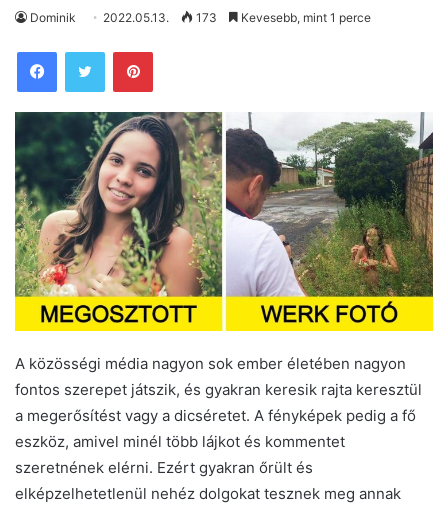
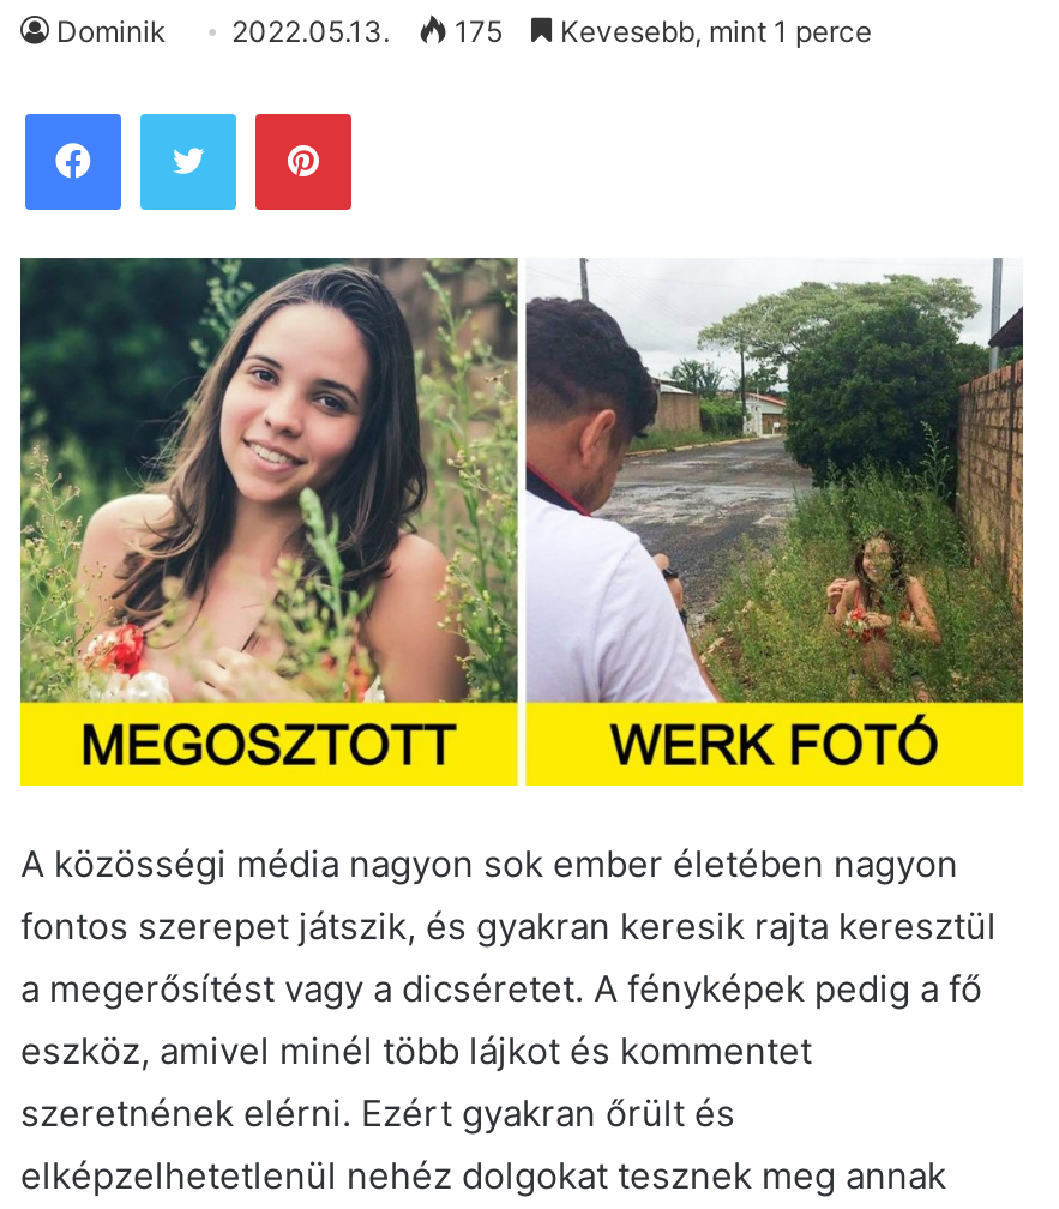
- Dominik 2022.05.13. 173 Kevesebb, mint 1 perce
+ Dominik 2022.05.13. 175 Kevesebb, mint 1 perce
